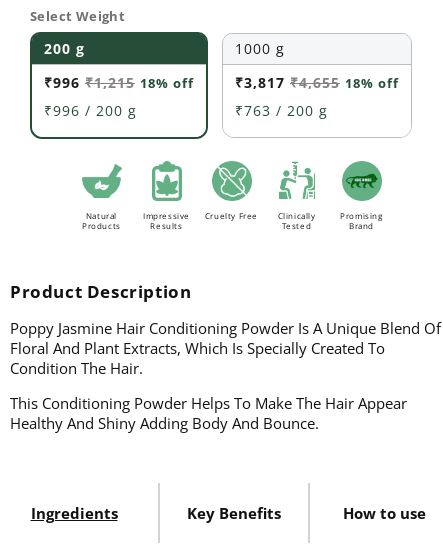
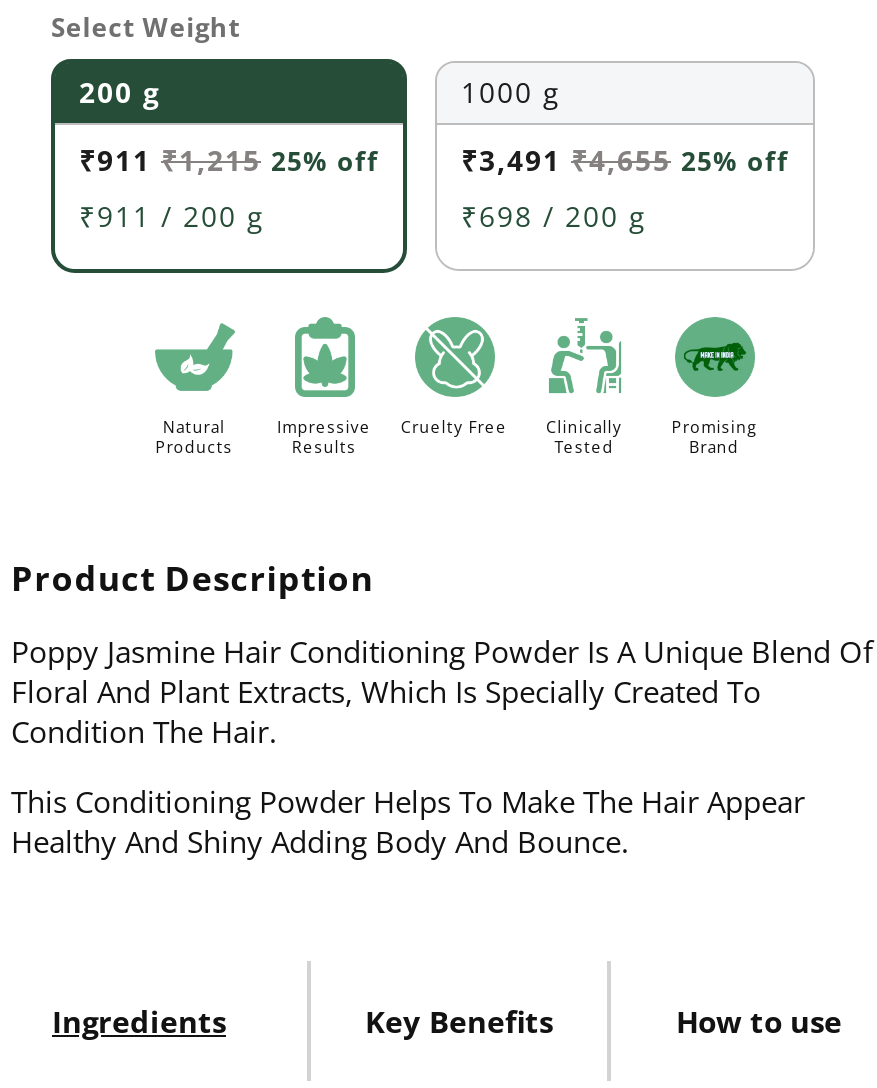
- ₹996 ₹1,215 18% off
+ ₹911 ₹1,215 25% off

- ₹3,817 ₹4,655 18% off
+ ₹3,491 ₹4,655 25% off

- ₹996 / 200 g
+ ₹911 / 200 g

- ₹763 / 200 g
+ ₹698 / 200 g
